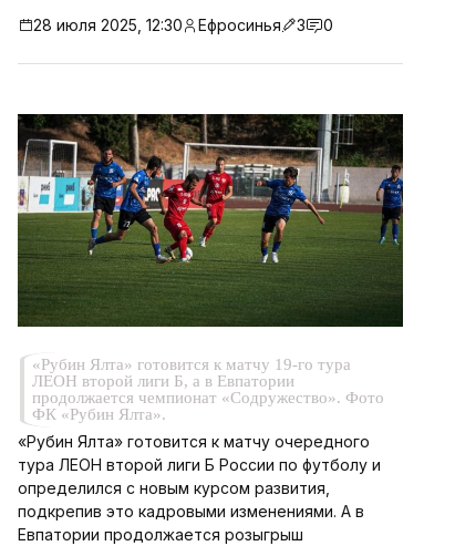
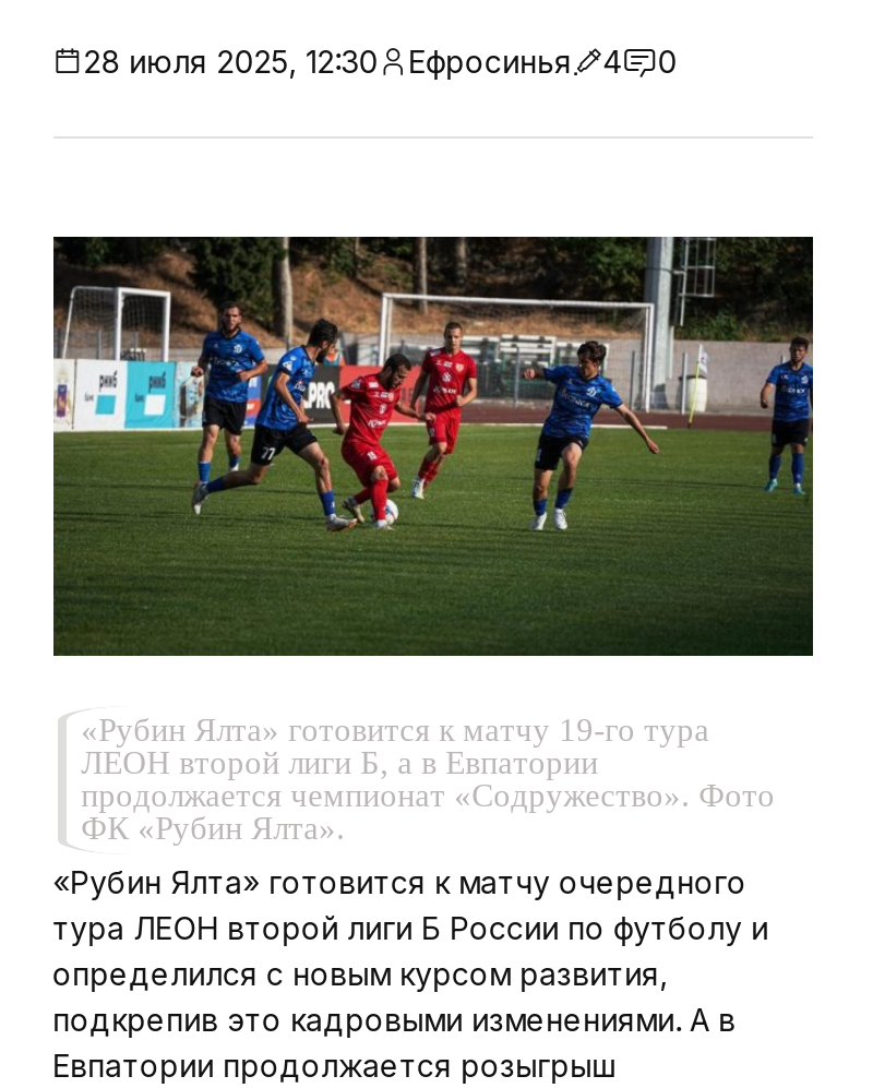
- 3
+ 4
